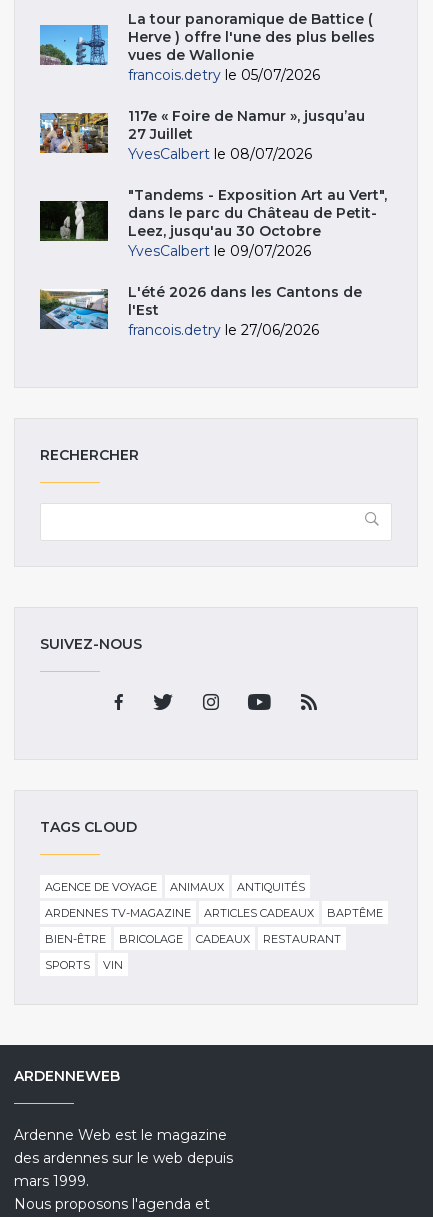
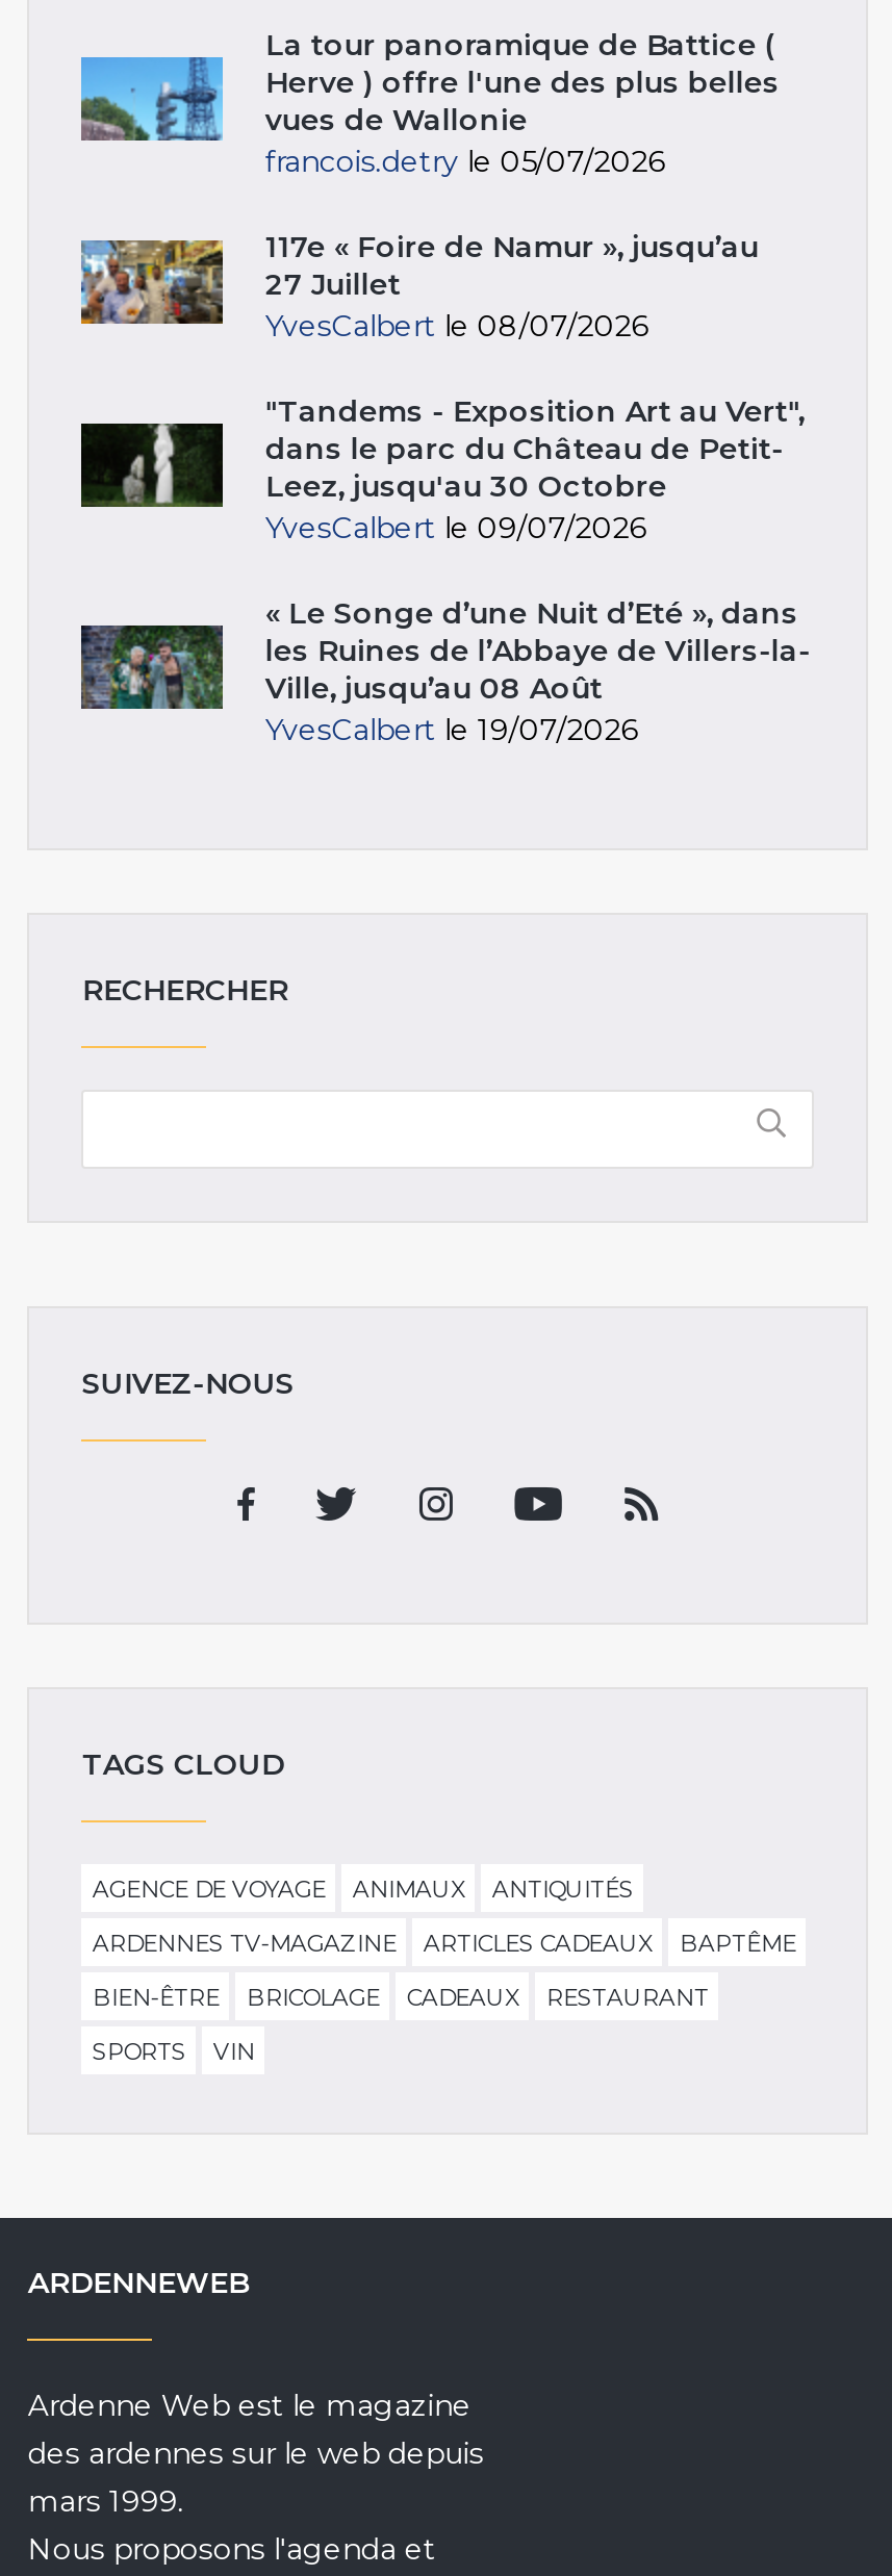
- [image]
- L'été 2026 dans les Cantons de
- l'Est
- francois.detry le 27/06/2026
+ [image]
+ « Le Songe d’une Nuit d’Eté », dans
+ les Ruines de l’Abbaye de Villers-la-
+ Ville, jusqu’au 08 Août
+ YvesCalbert le 19/07/2026
